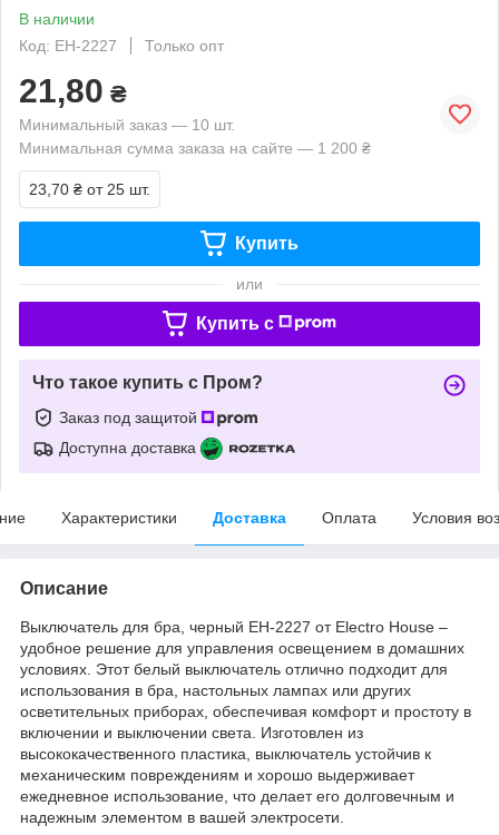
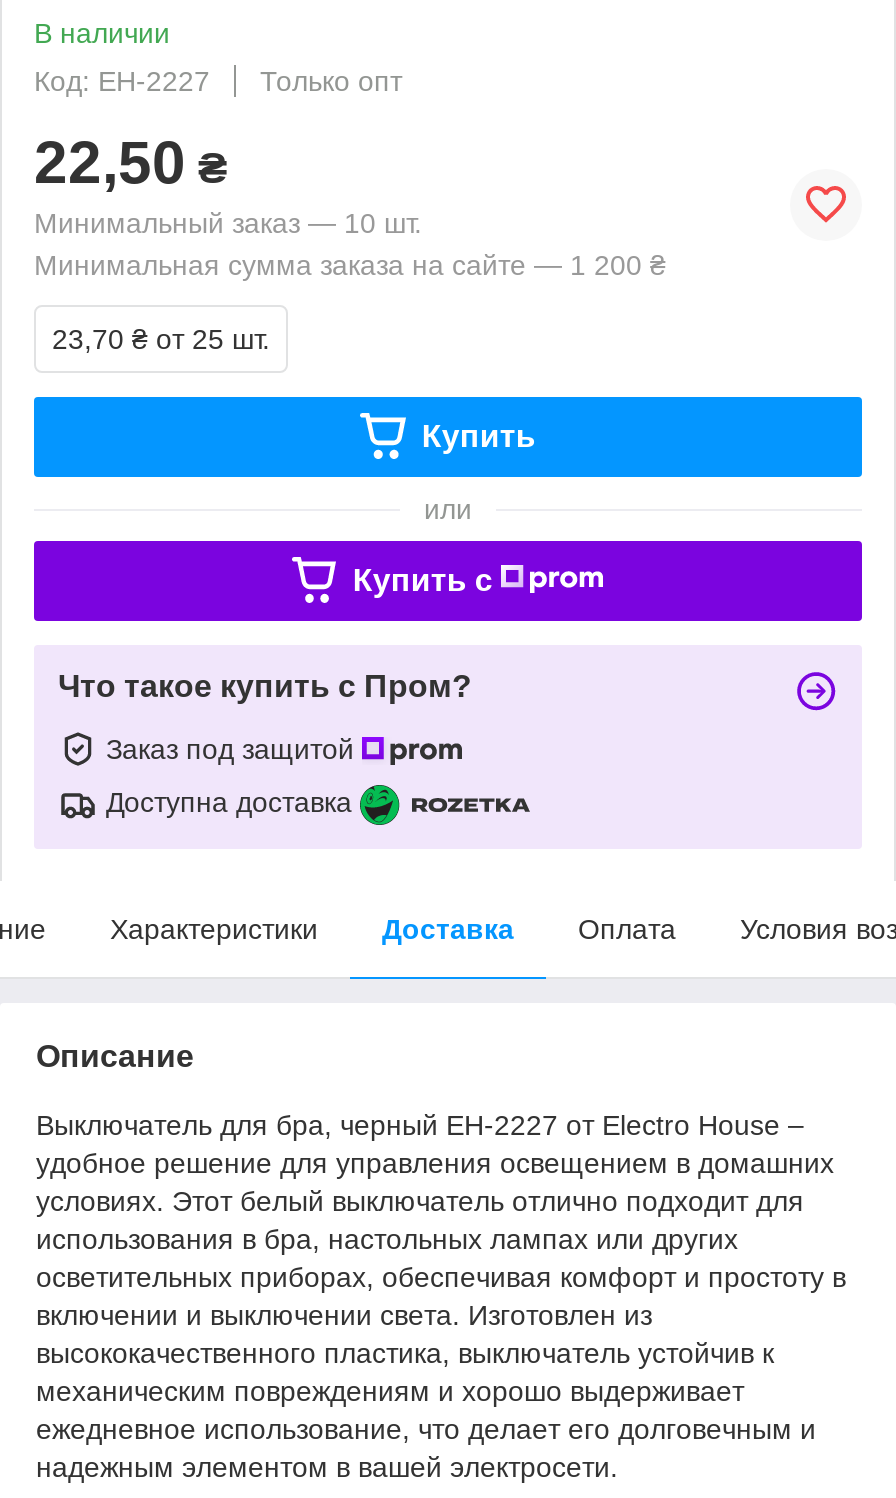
- 21,80 ₴
+ 22,50 ₴
